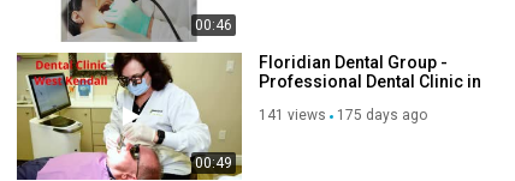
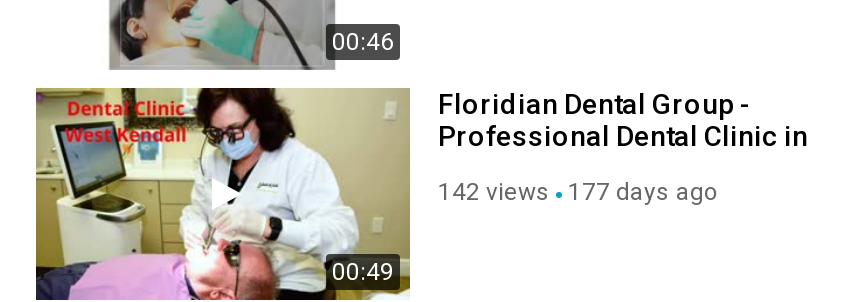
- 141 views
+ 142 views

- 175 days ago
+ 177 days ago
